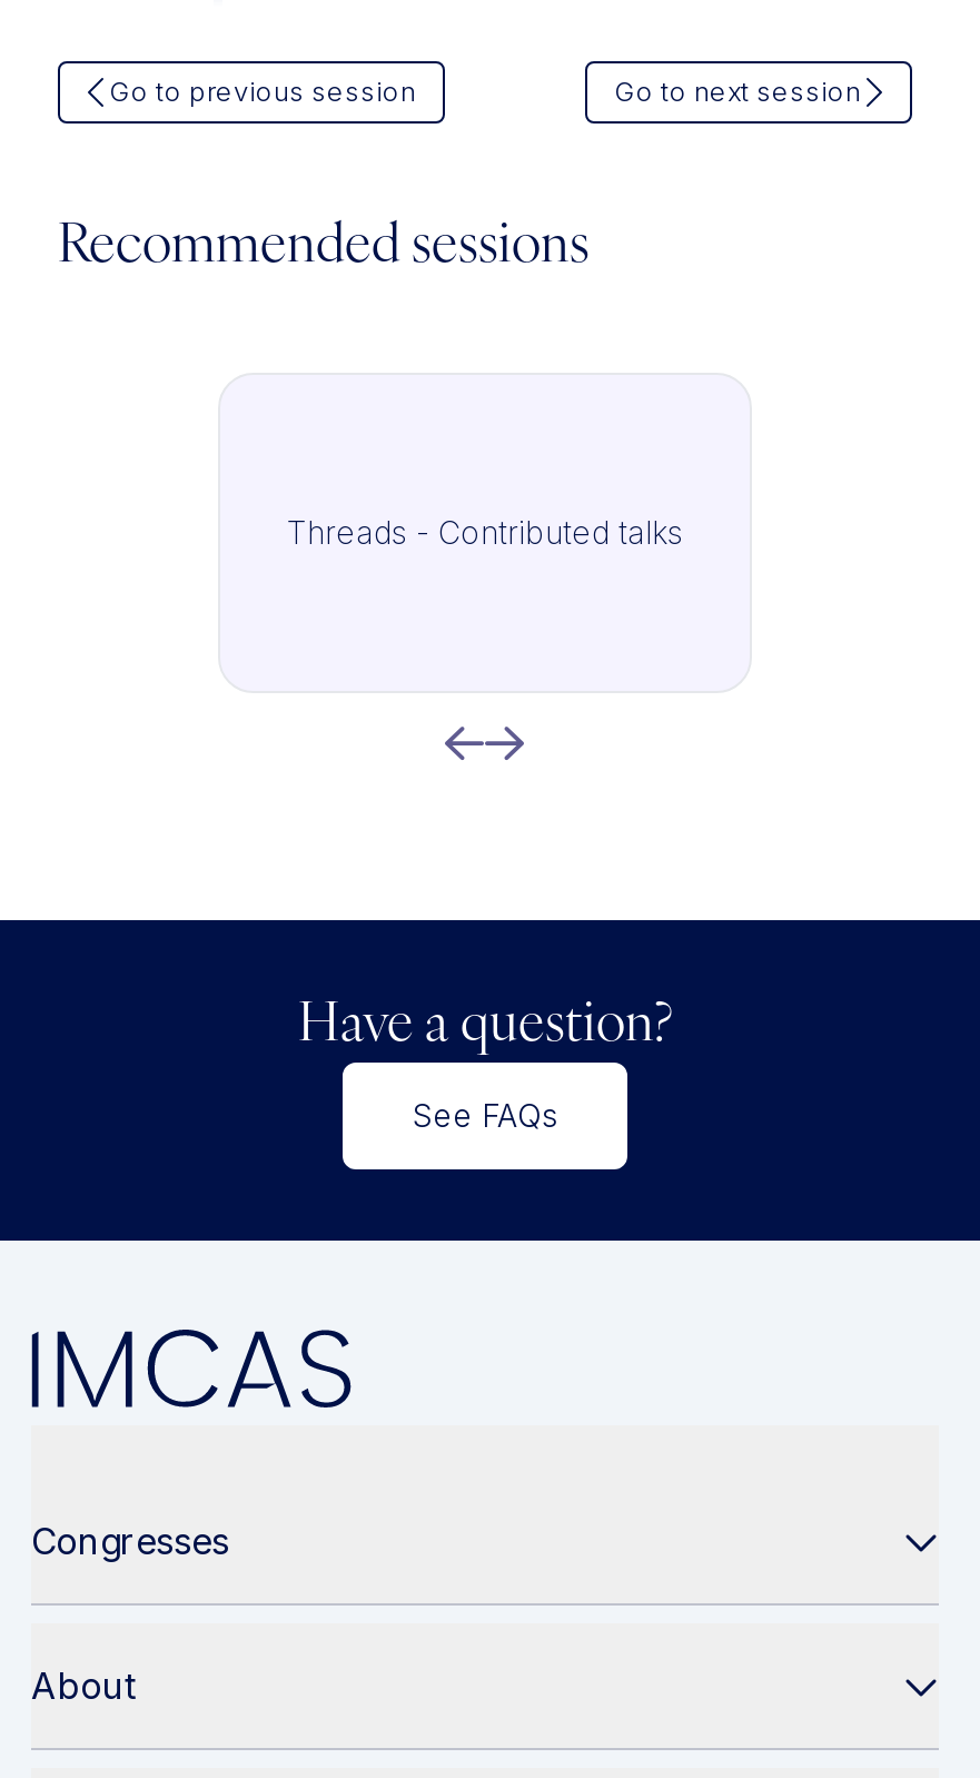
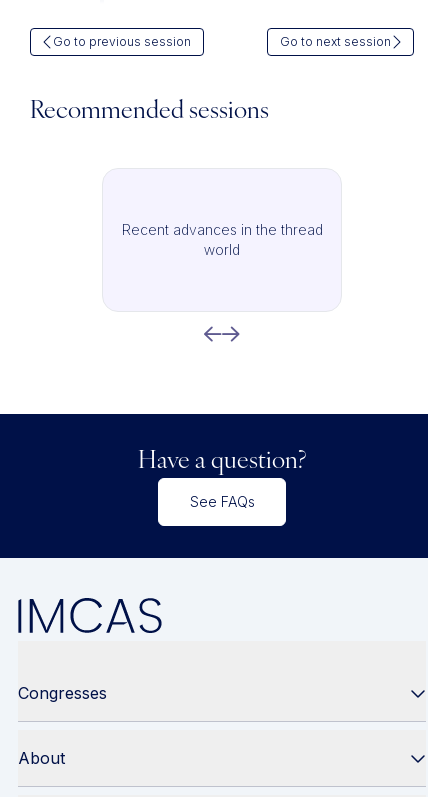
- Threads - Contributed talks
+ Recent advances in the thread
+ world
